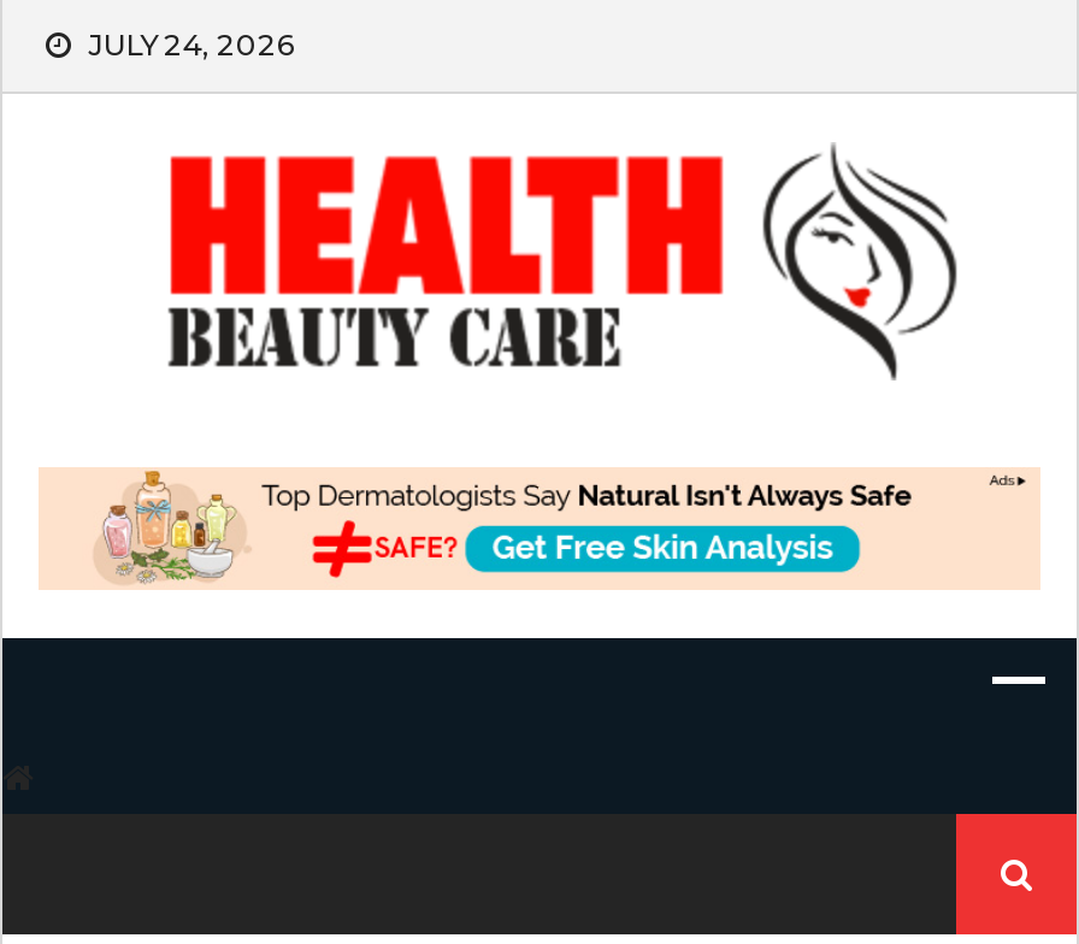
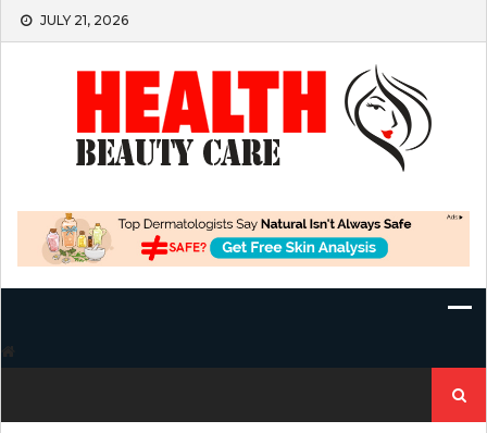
- JULY 24, 2026
+ JULY 21, 2026
